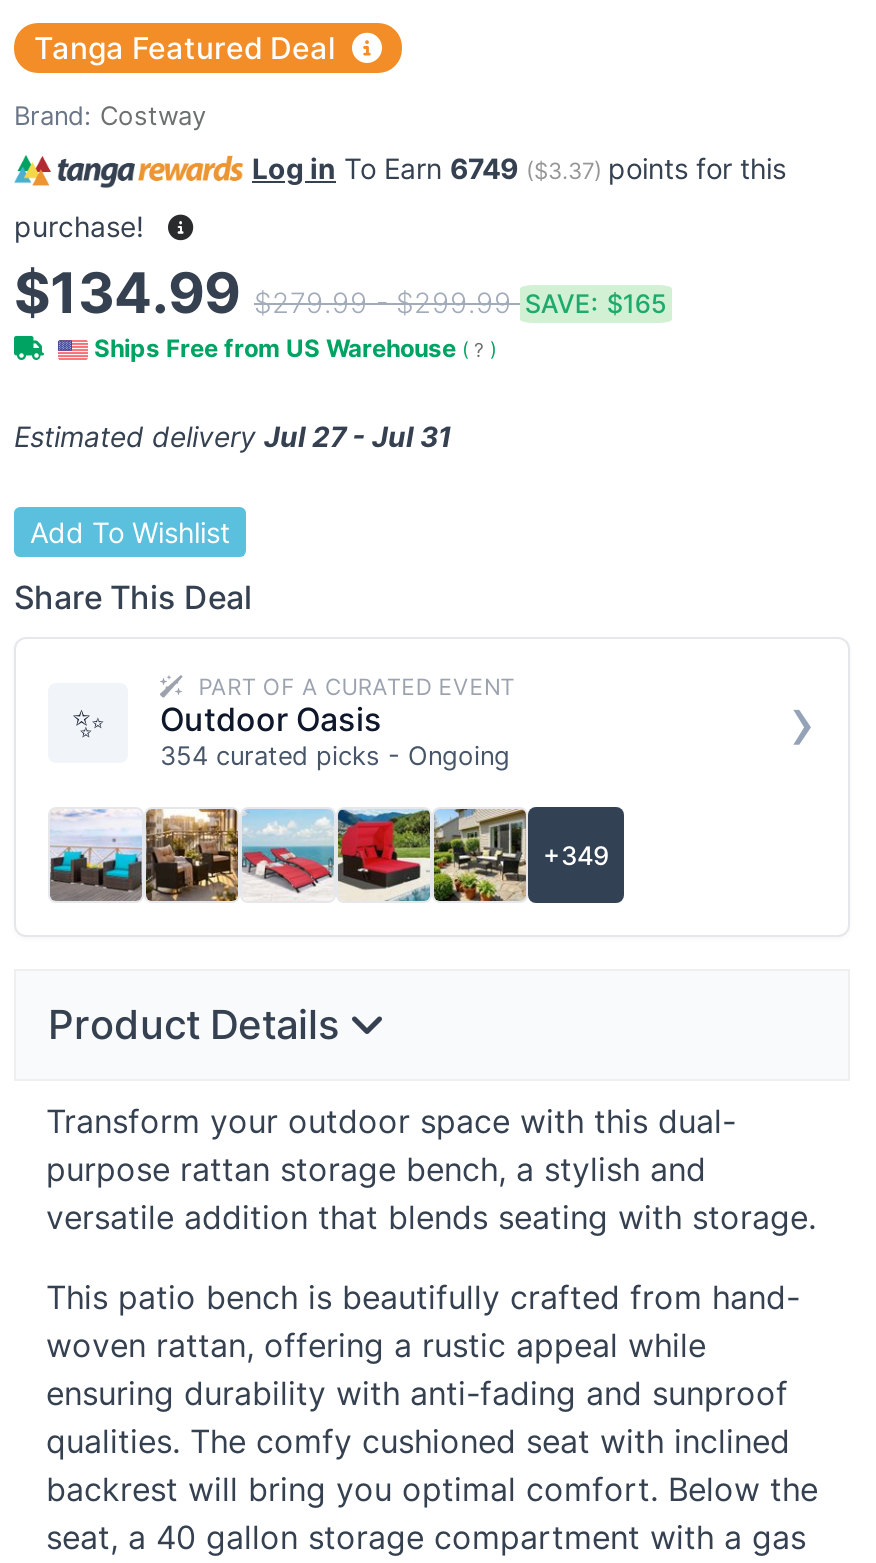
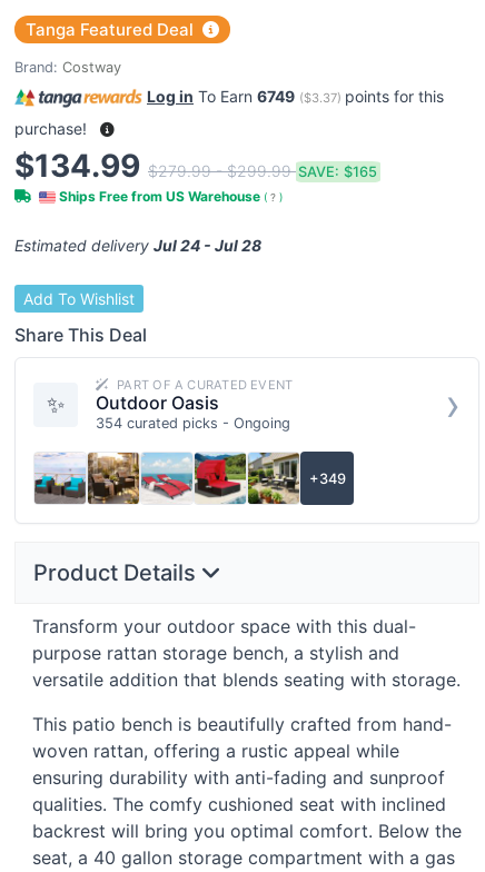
- Estimated delivery Jul 27 - Jul 31
+ Estimated delivery Jul 24 - Jul 28
